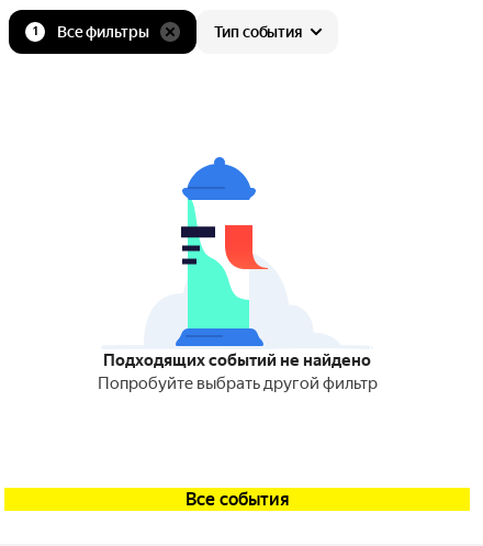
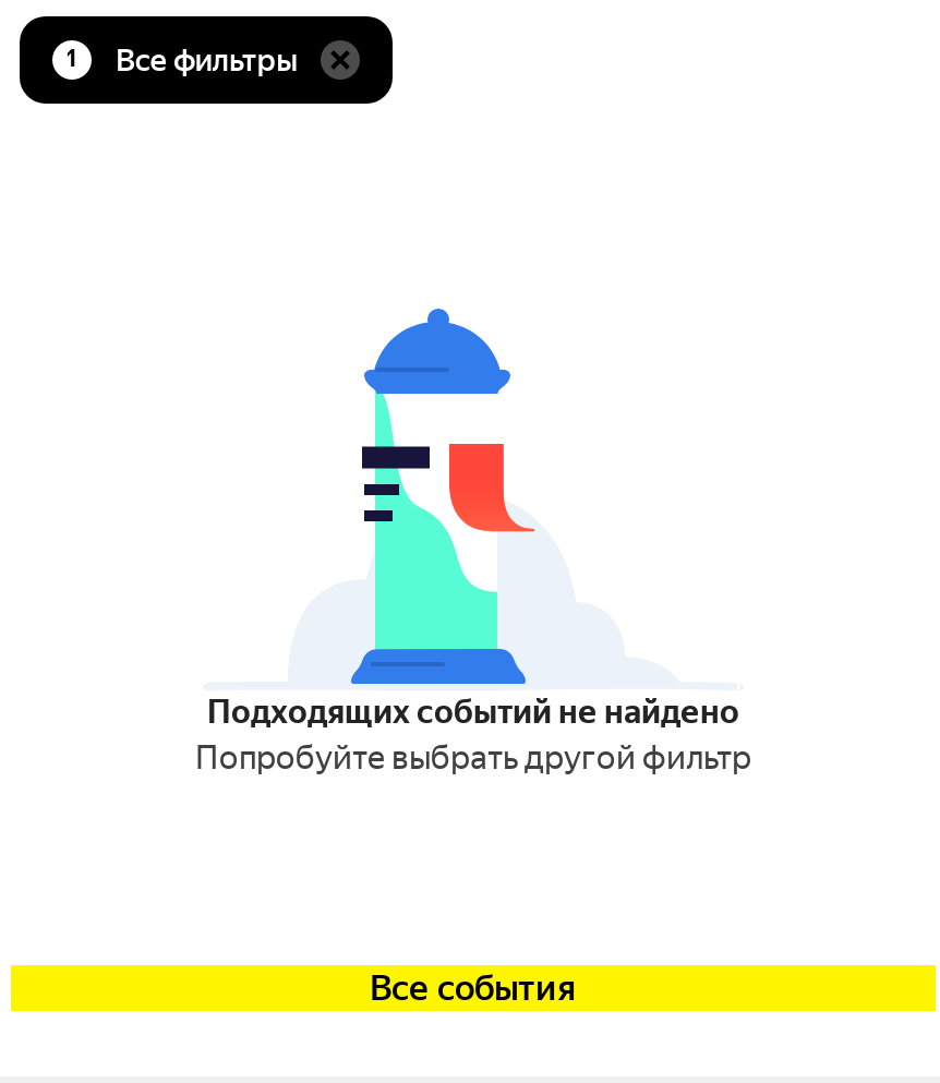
- Тип события
